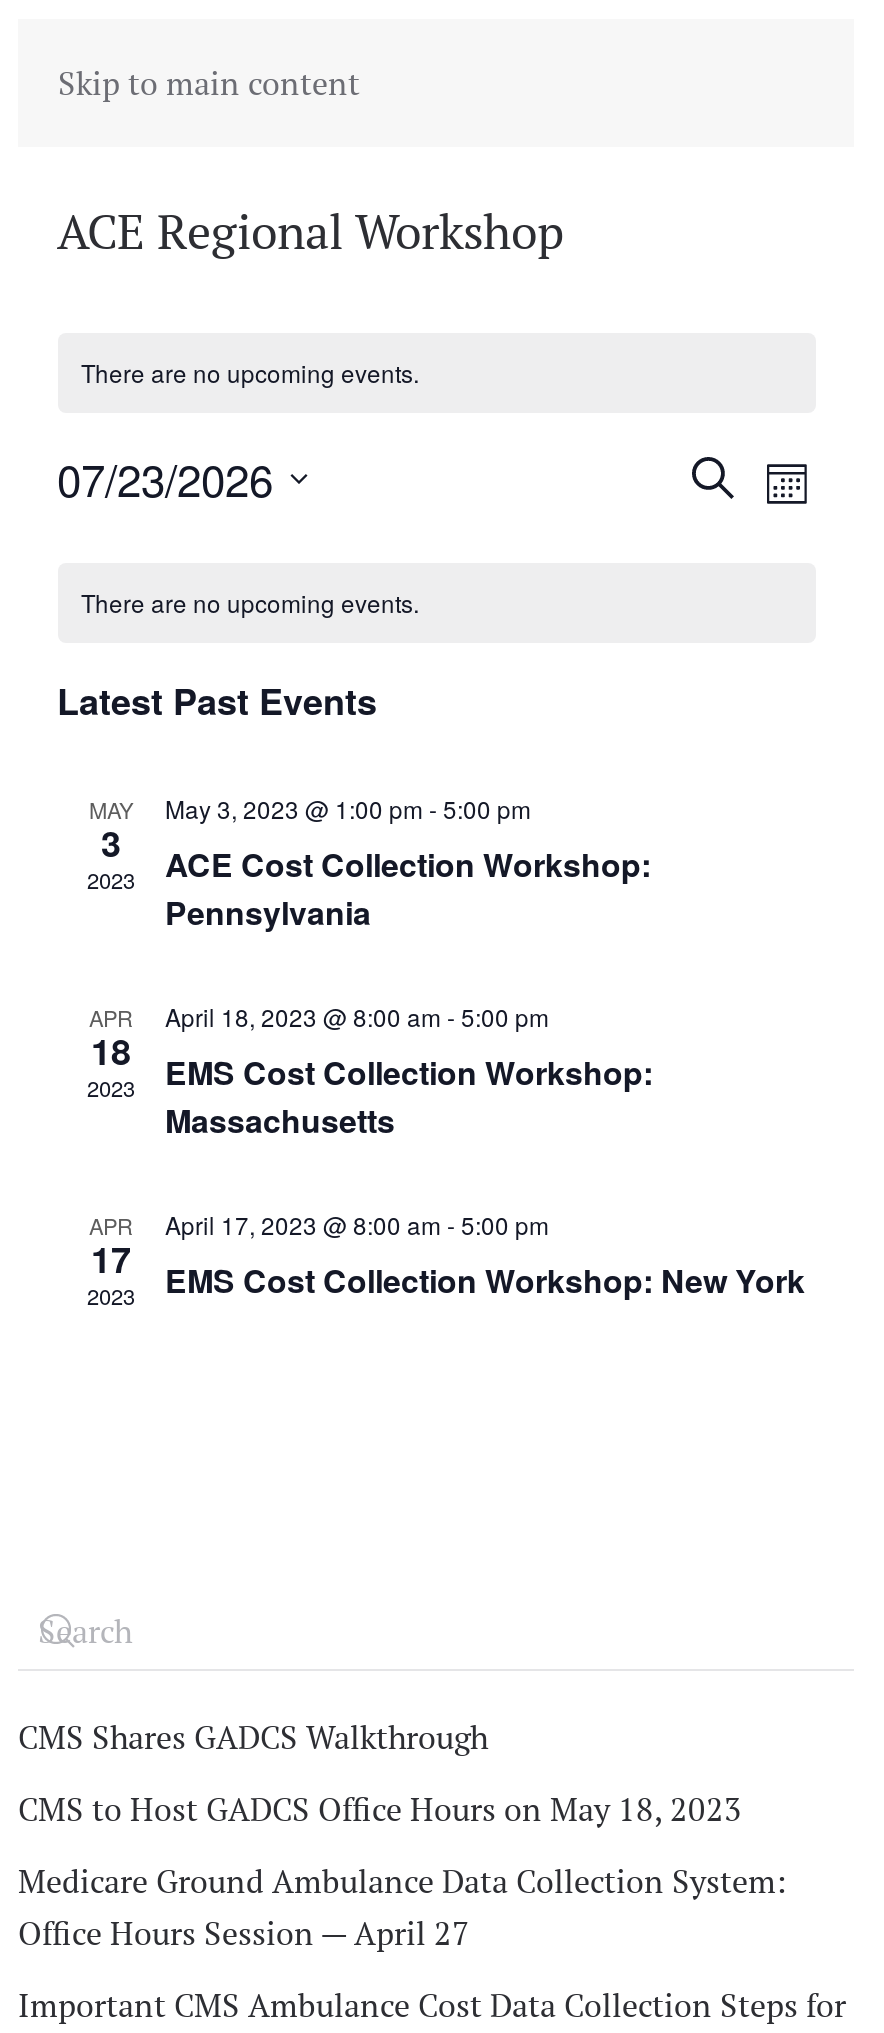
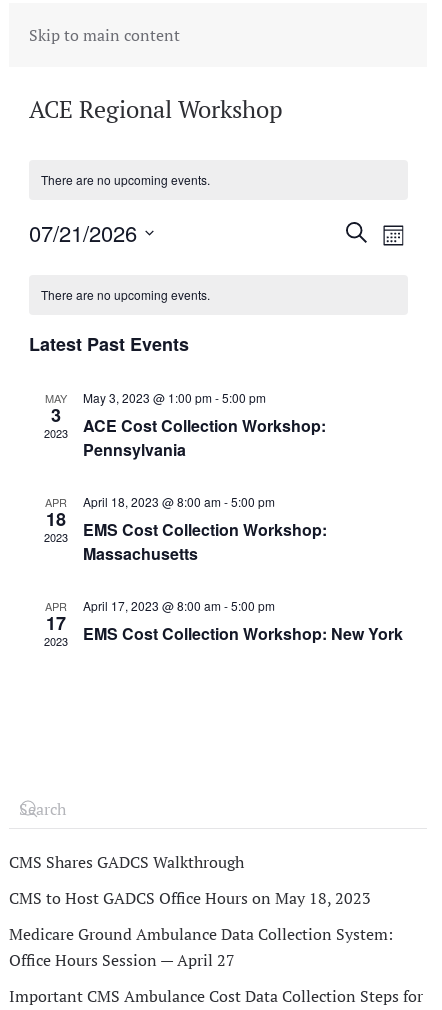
- 07/23/2026
+ 07/21/2026
